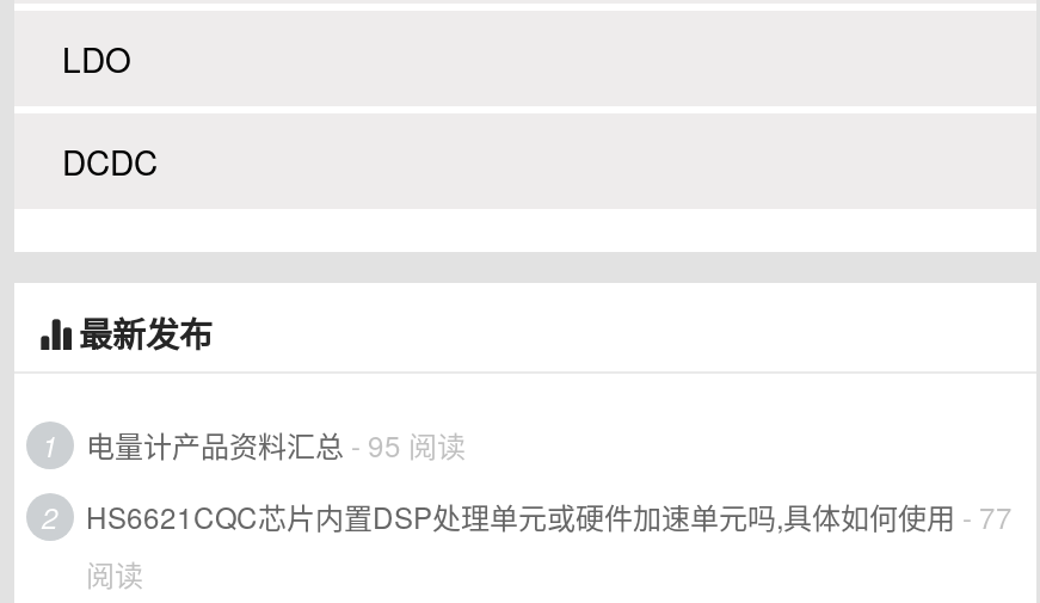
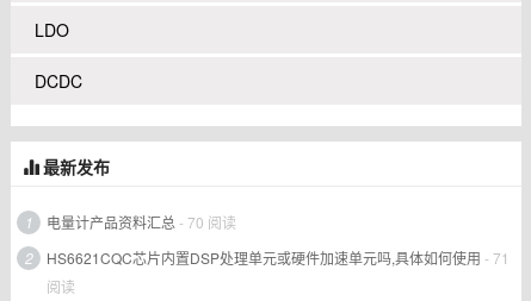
- 电量计产品资料汇总- 95 阅读
+ 电量计产品资料汇总- 70 阅读

- HS6621CQC芯片内置DSP处理单元或硬件加速单元吗,具体如何使用- 77
+ HS6621CQC芯片内置DSP处理单元或硬件加速单元吗,具体如何使用- 71
